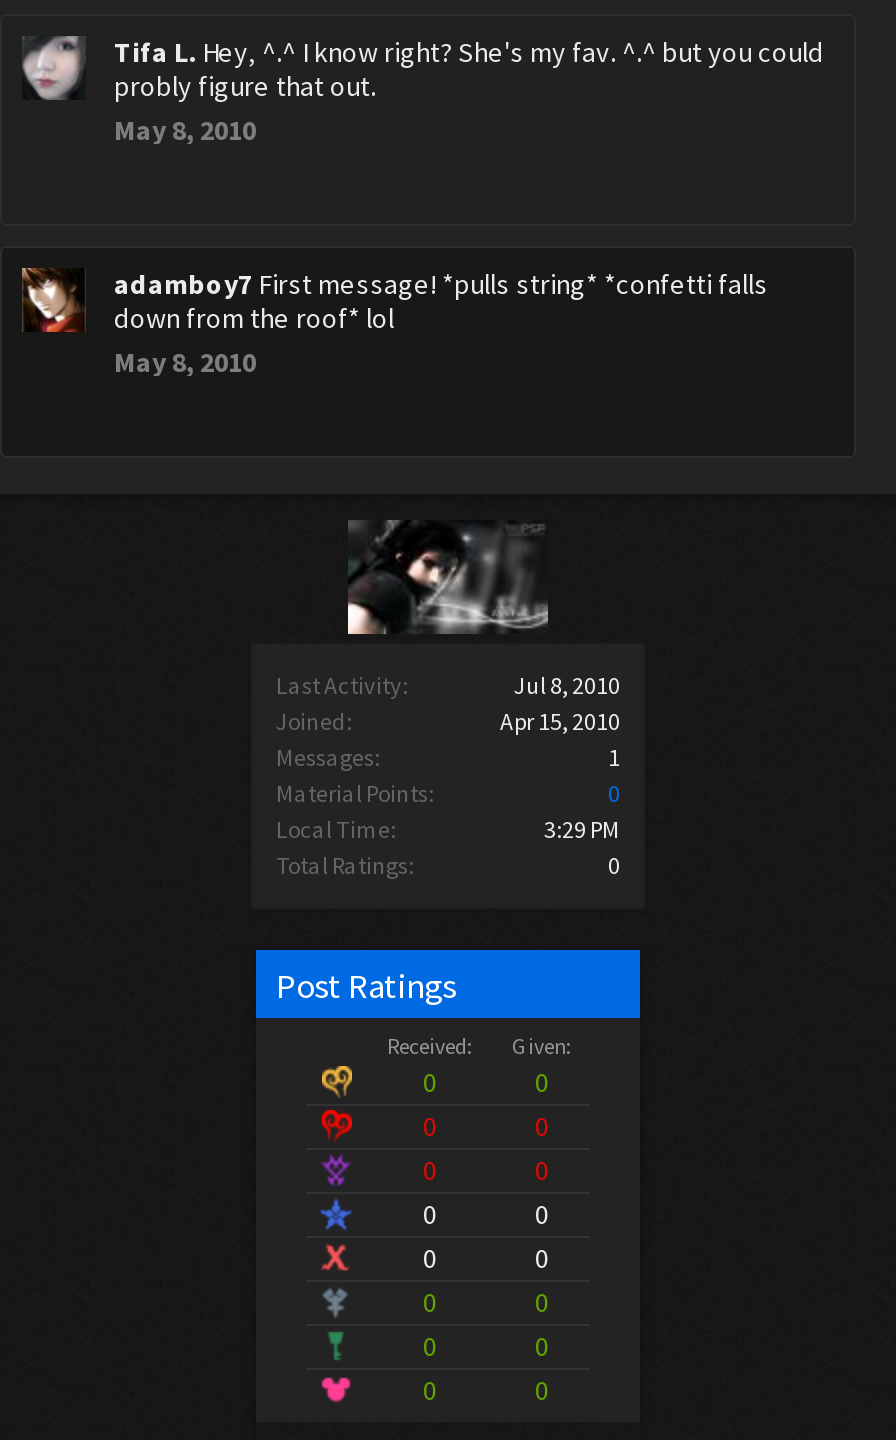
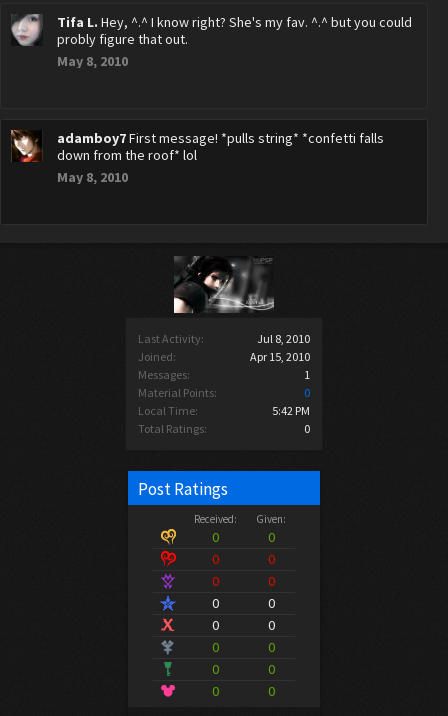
- 3:29 PM
+ 5:42 PM
